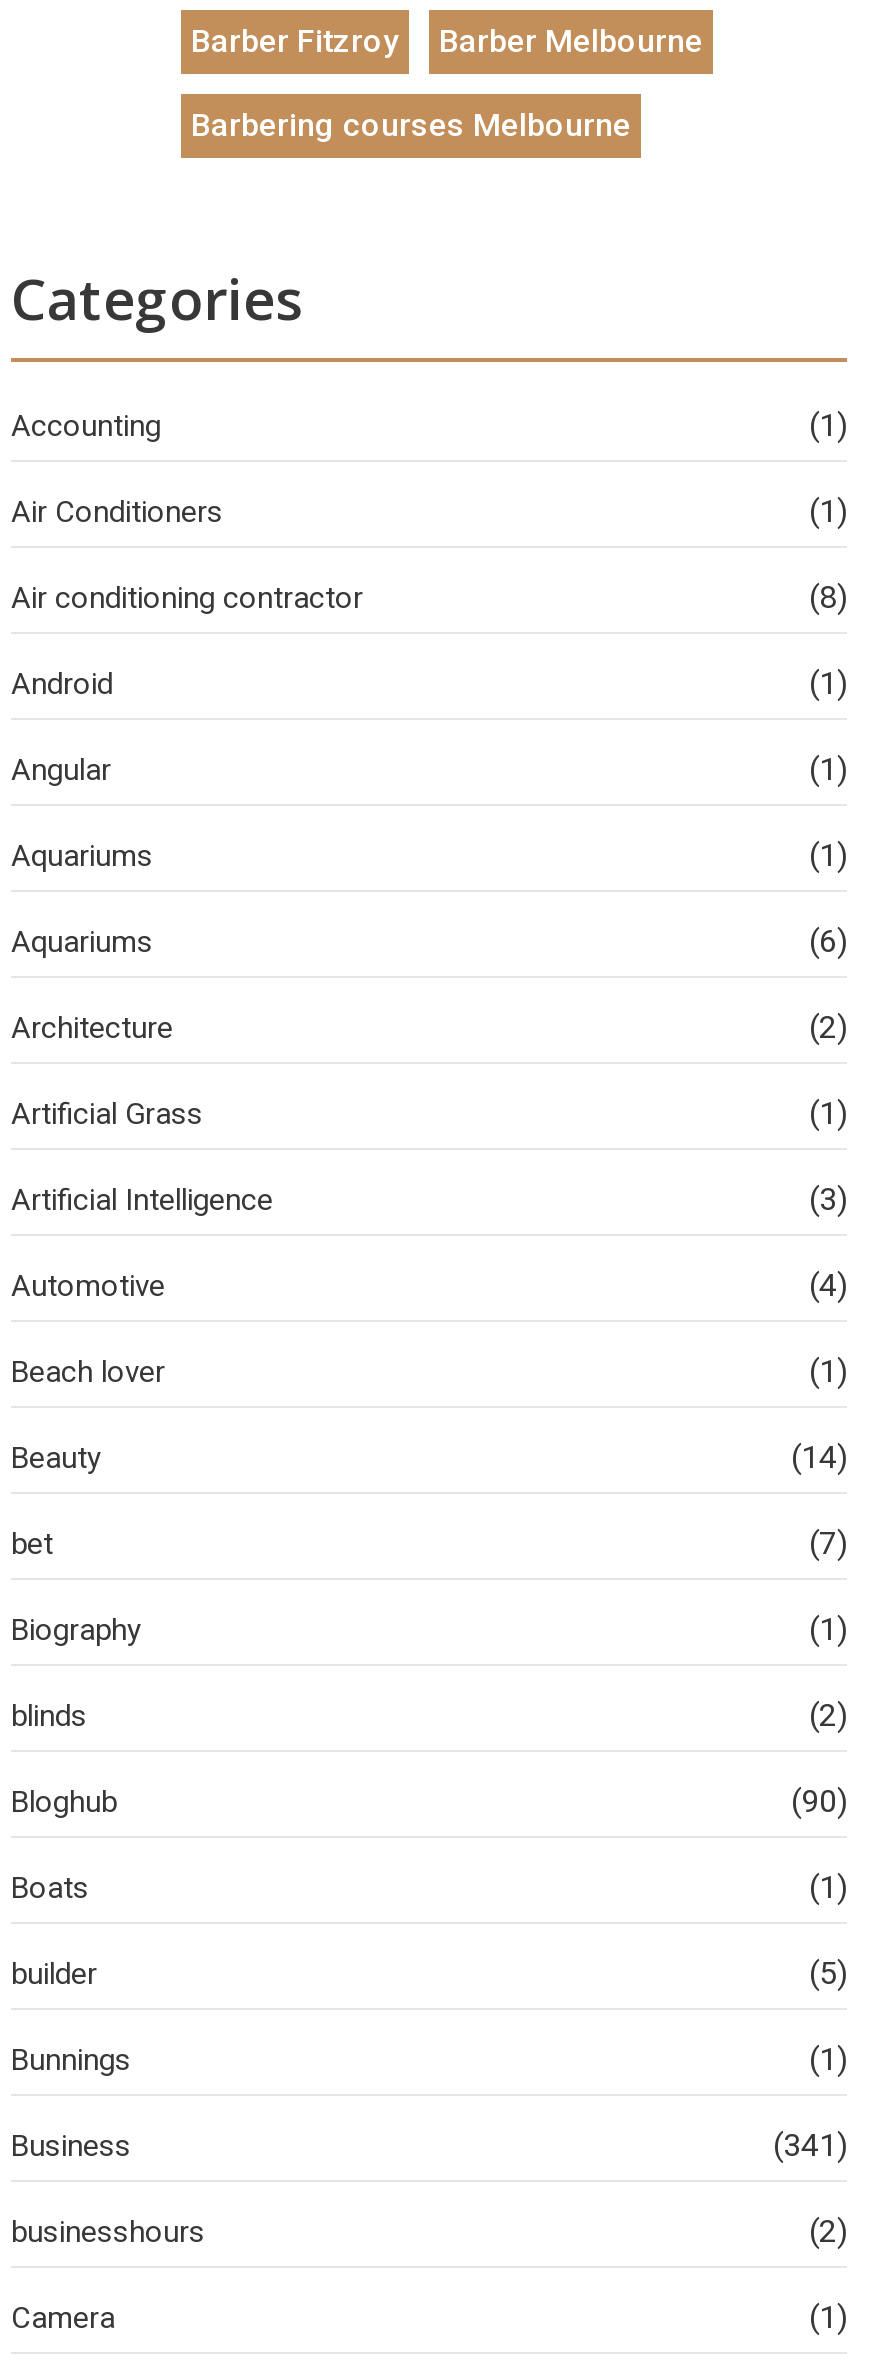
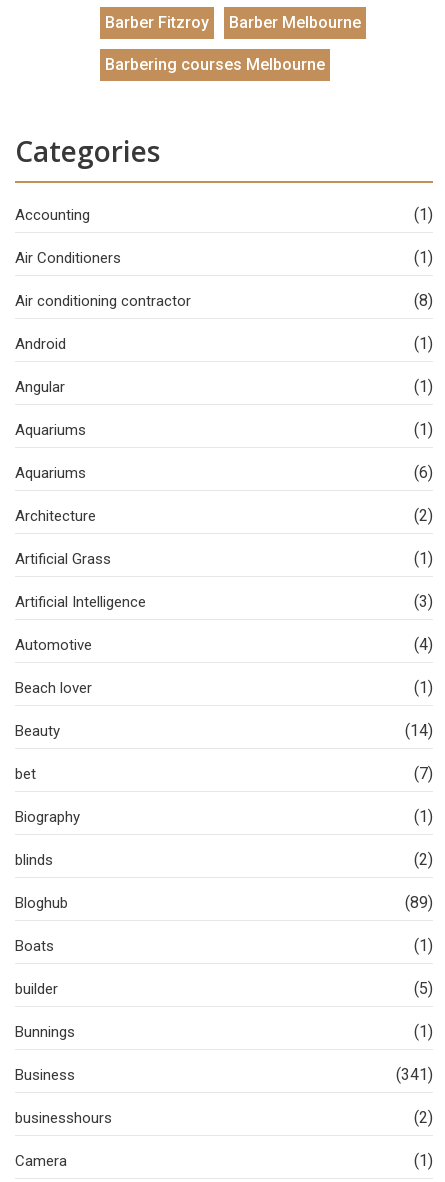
- (90)
+ (89)
